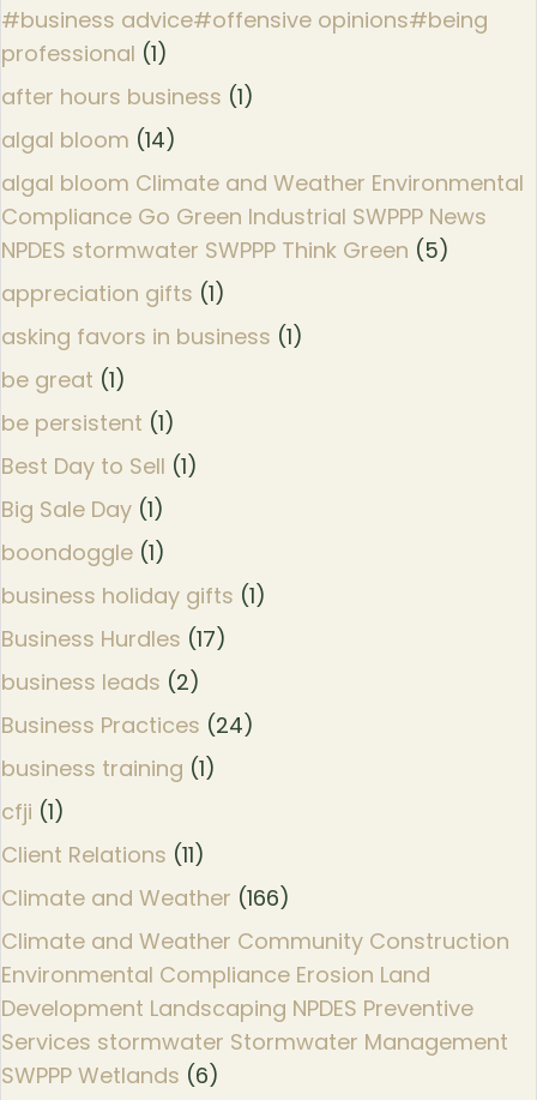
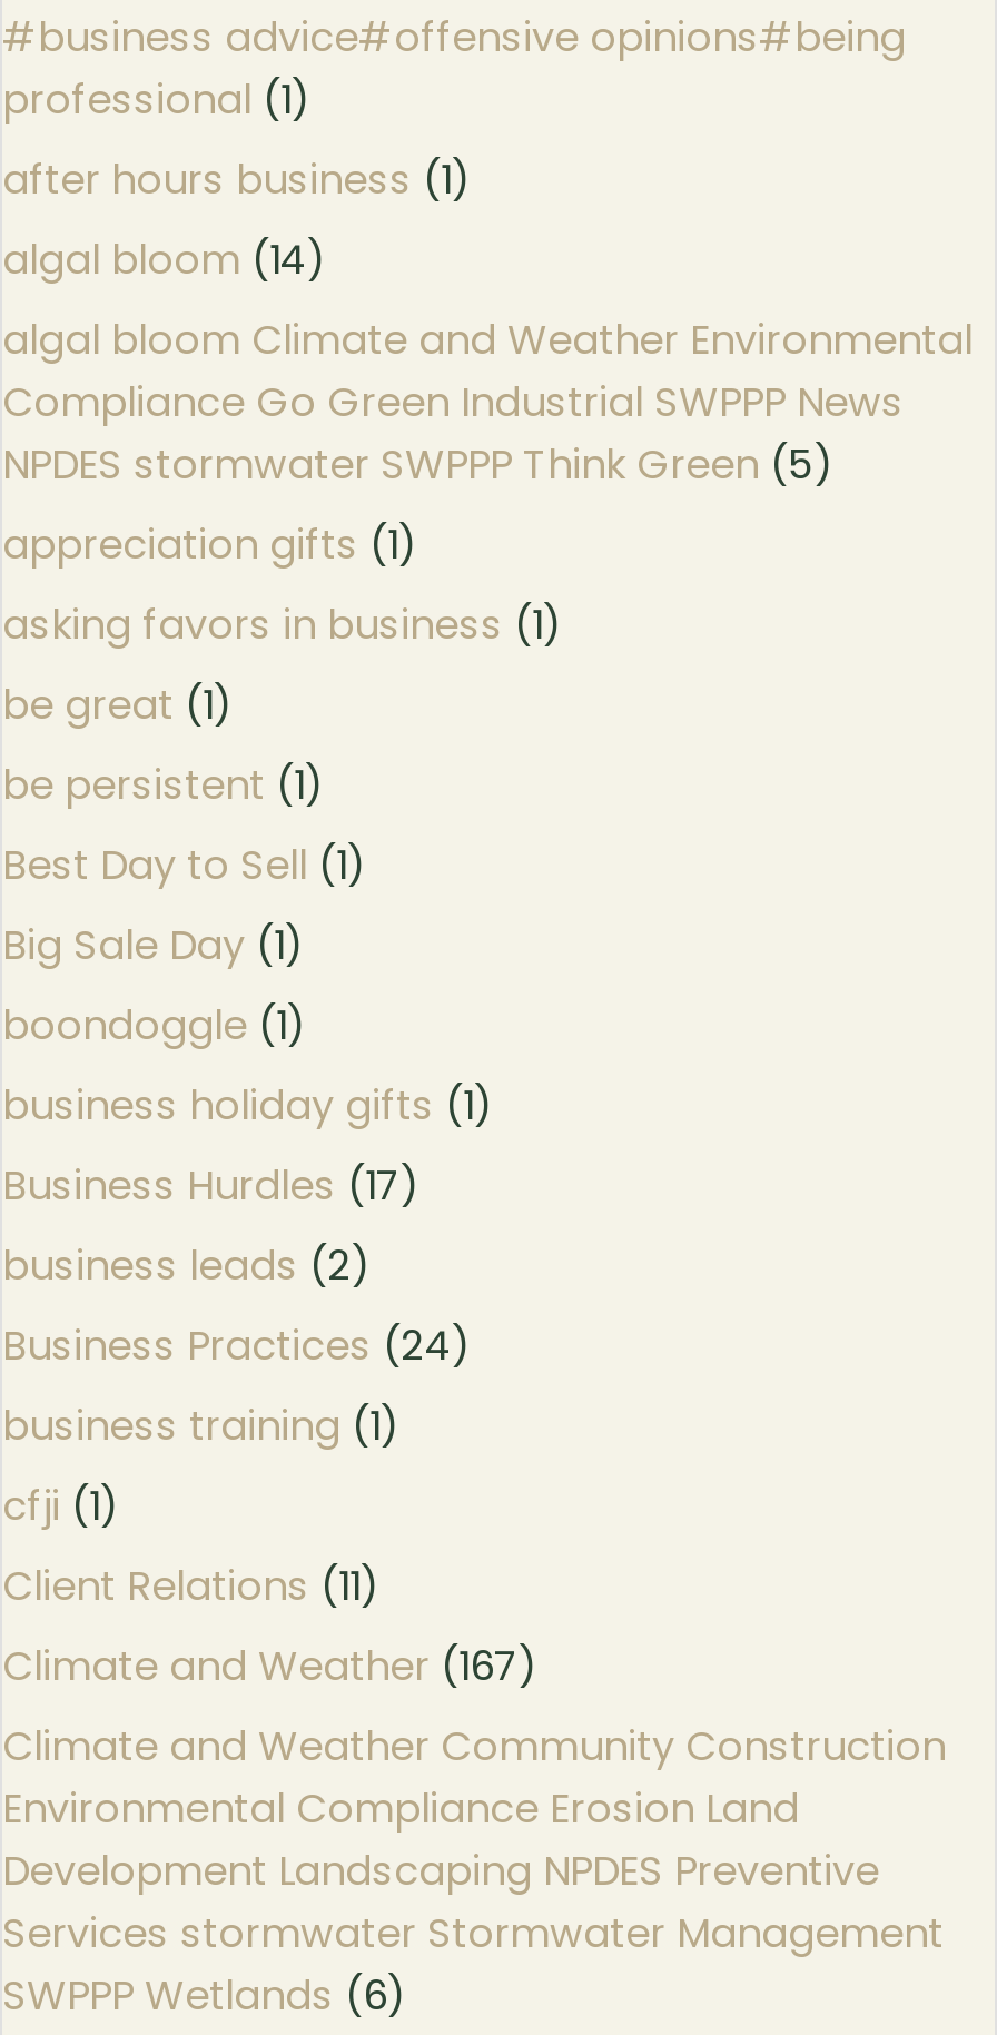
- Climate and Weather (166)
+ Climate and Weather (167)
